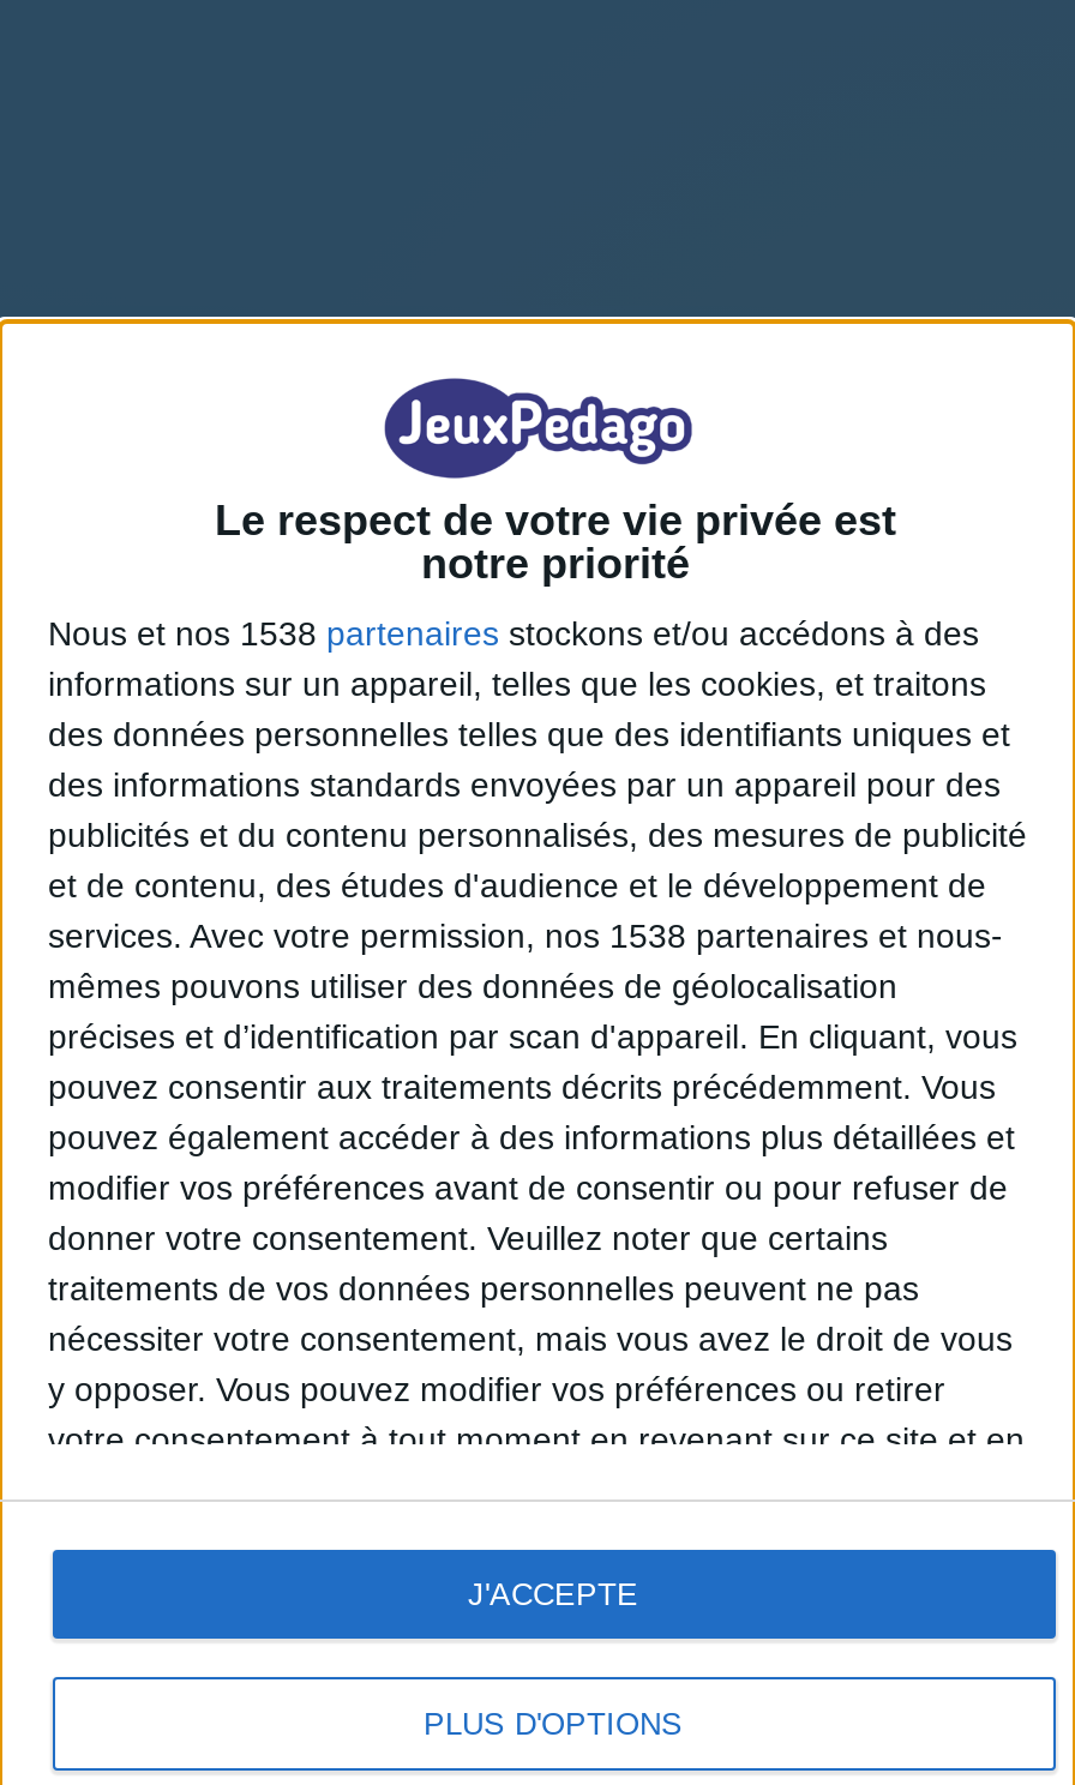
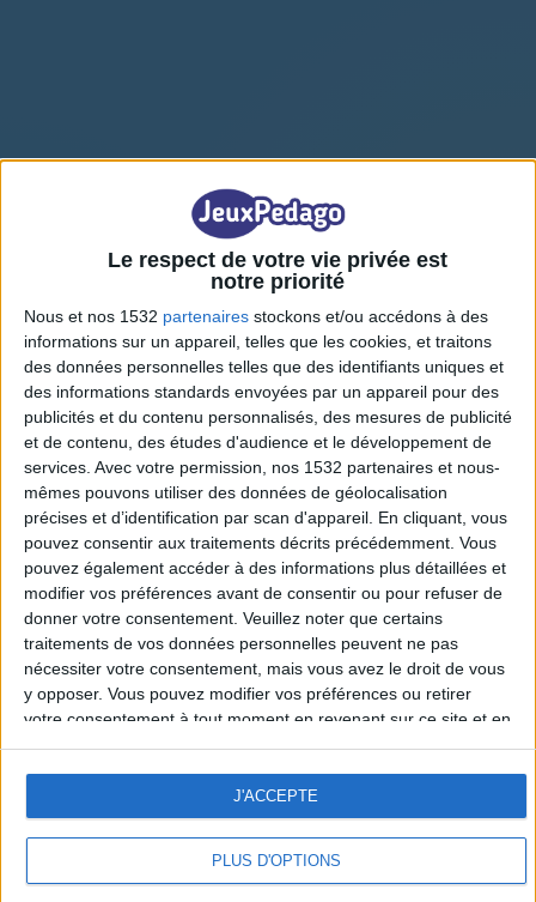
- Nous et nos 1538 partenaires stockons et/ou accédons à des
+ Nous et nos 1532 partenaires stockons et/ou accédons à des

- services. Avec votre permission, nos 1538 partenaires et nous-
+ services. Avec votre permission, nos 1532 partenaires et nous-
